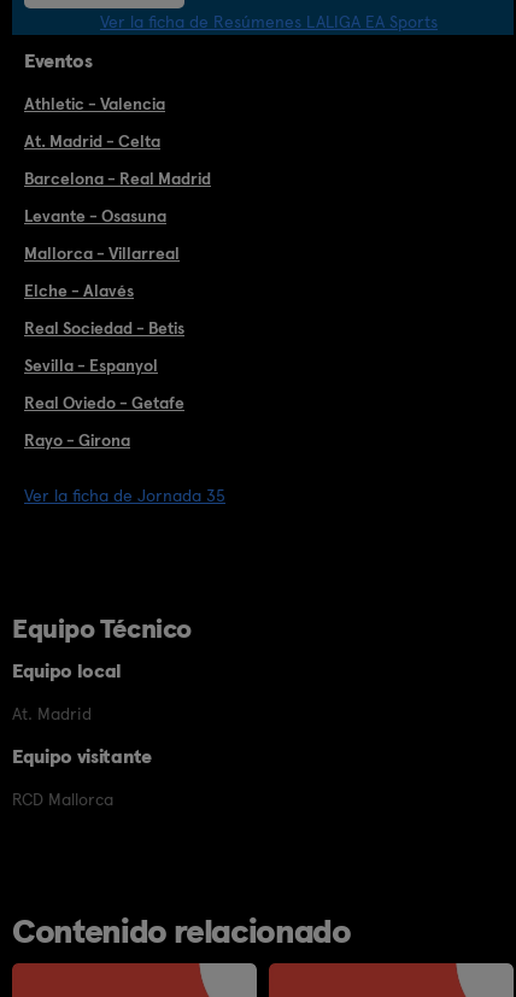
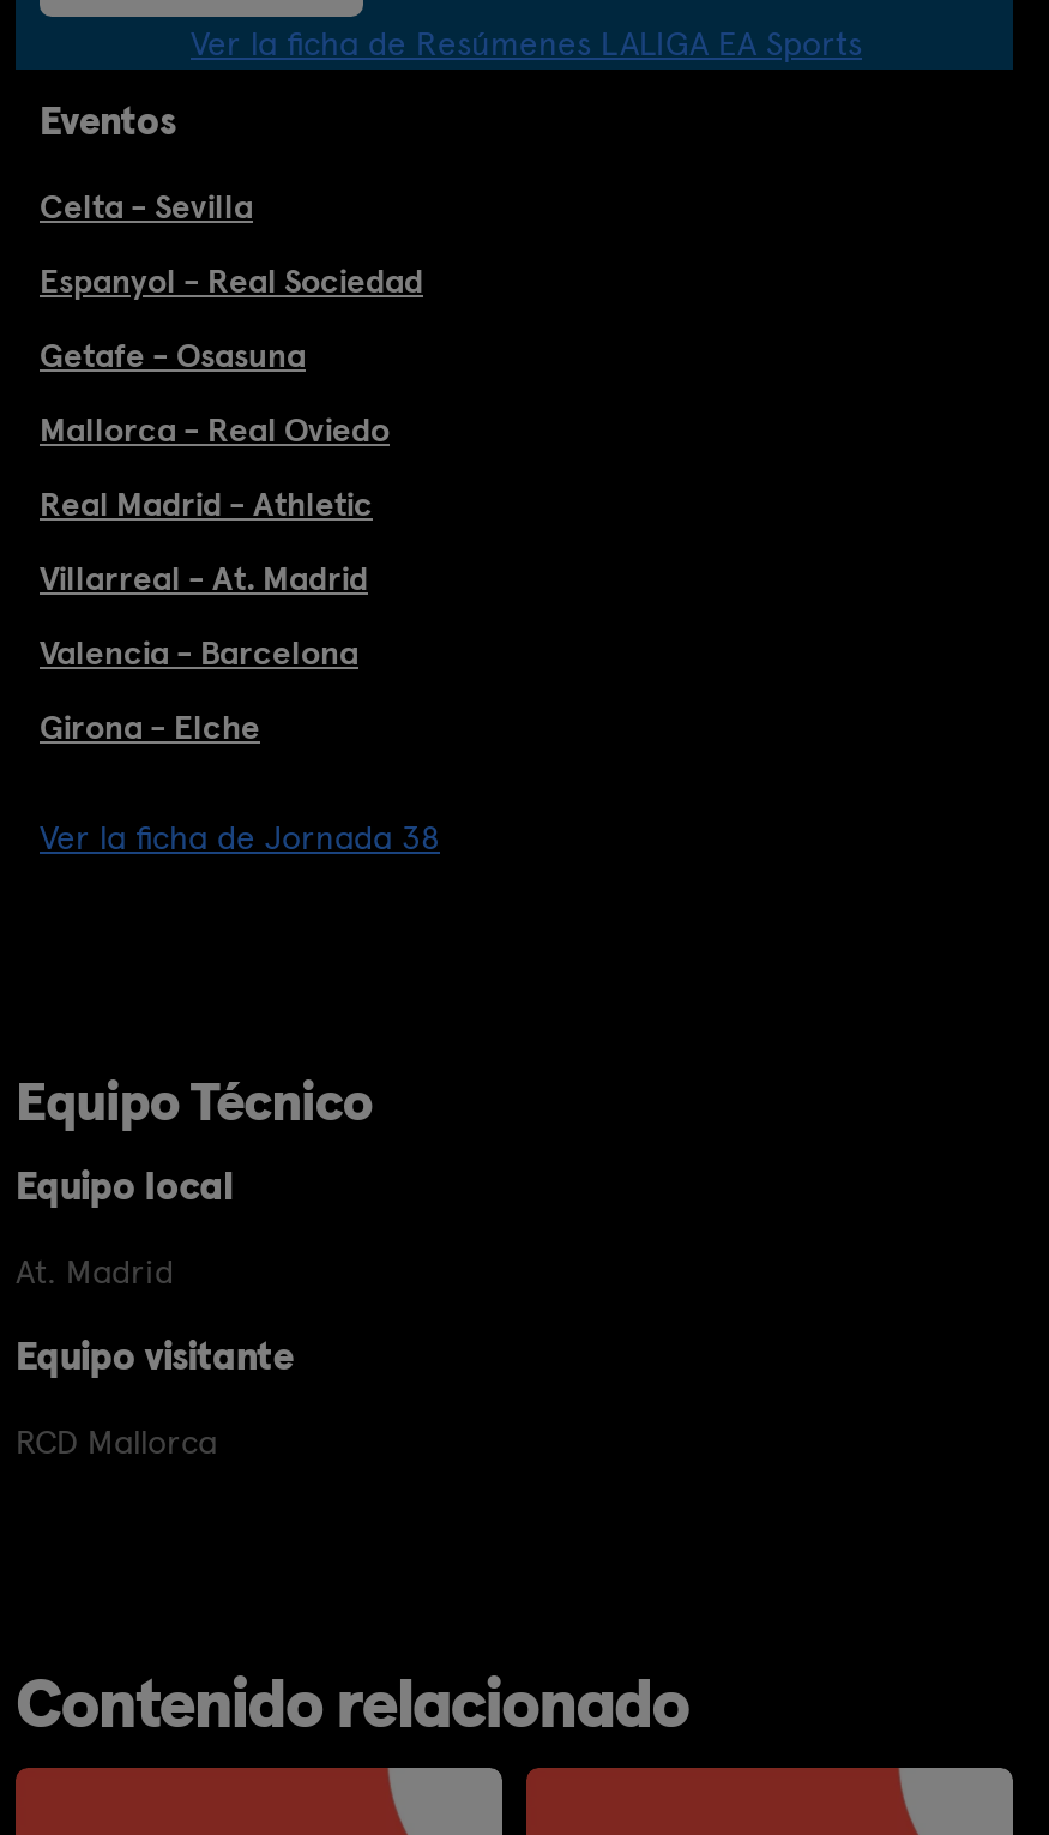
- Athletic - Valencia
- At. Madrid - Celta
- Barcelona - Real Madrid
- Levante - Osasuna
- Mallorca - Villarreal
- Elche - Alavés
- Real Sociedad - Betis
- Sevilla - Espanyol
- Real Oviedo - Getafe
- Rayo - Girona
- Ver la ficha de Jornada 35
+ Celta - Sevilla
+ Espanyol - Real Sociedad
+ Getafe - Osasuna
+ Mallorca - Real Oviedo
+ Real Madrid - Athletic
+ Villarreal - At. Madrid
+ Valencia - Barcelona
+ Girona - Elche
+ Ver la ficha de Jornada 38
